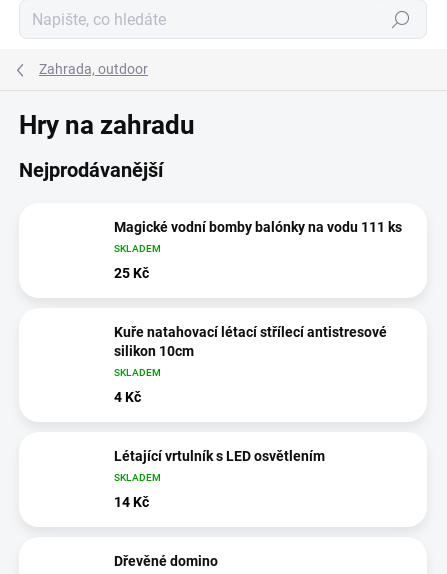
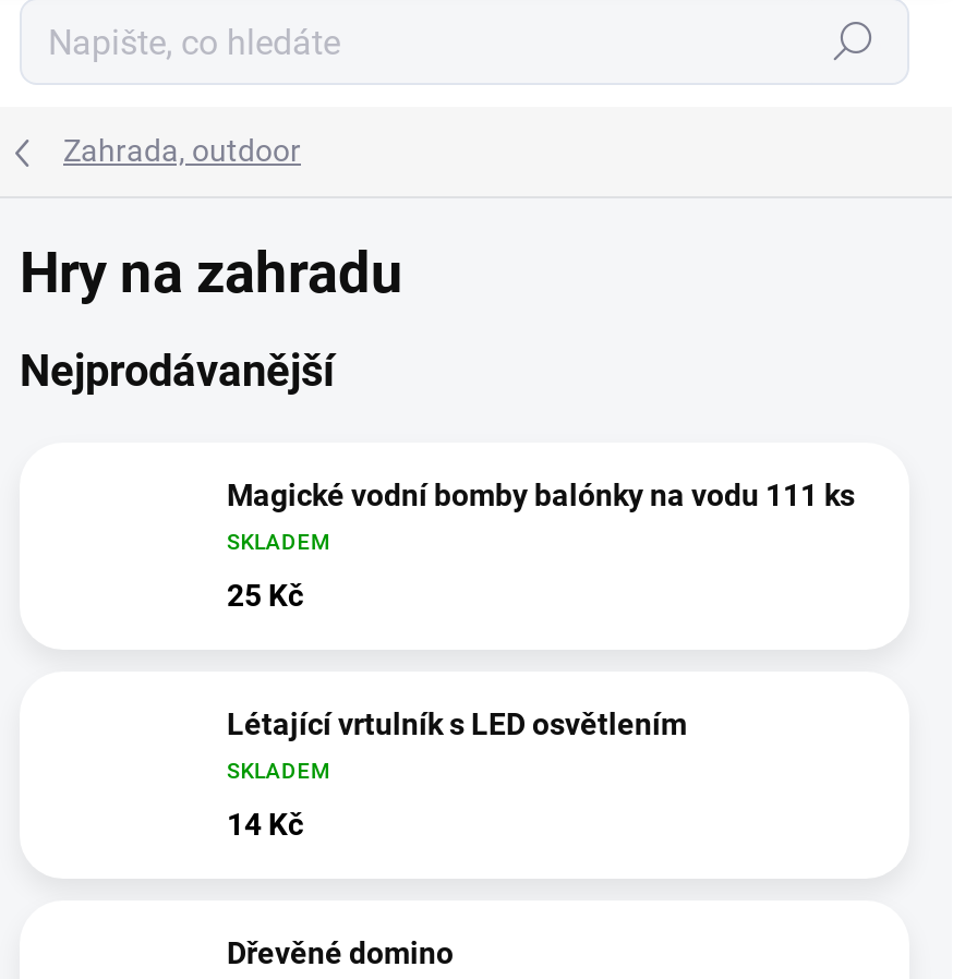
- Kuře natahovací létací střílecí antistresové
- silikon 10cm
- SKLADEM
- 4 Kč
